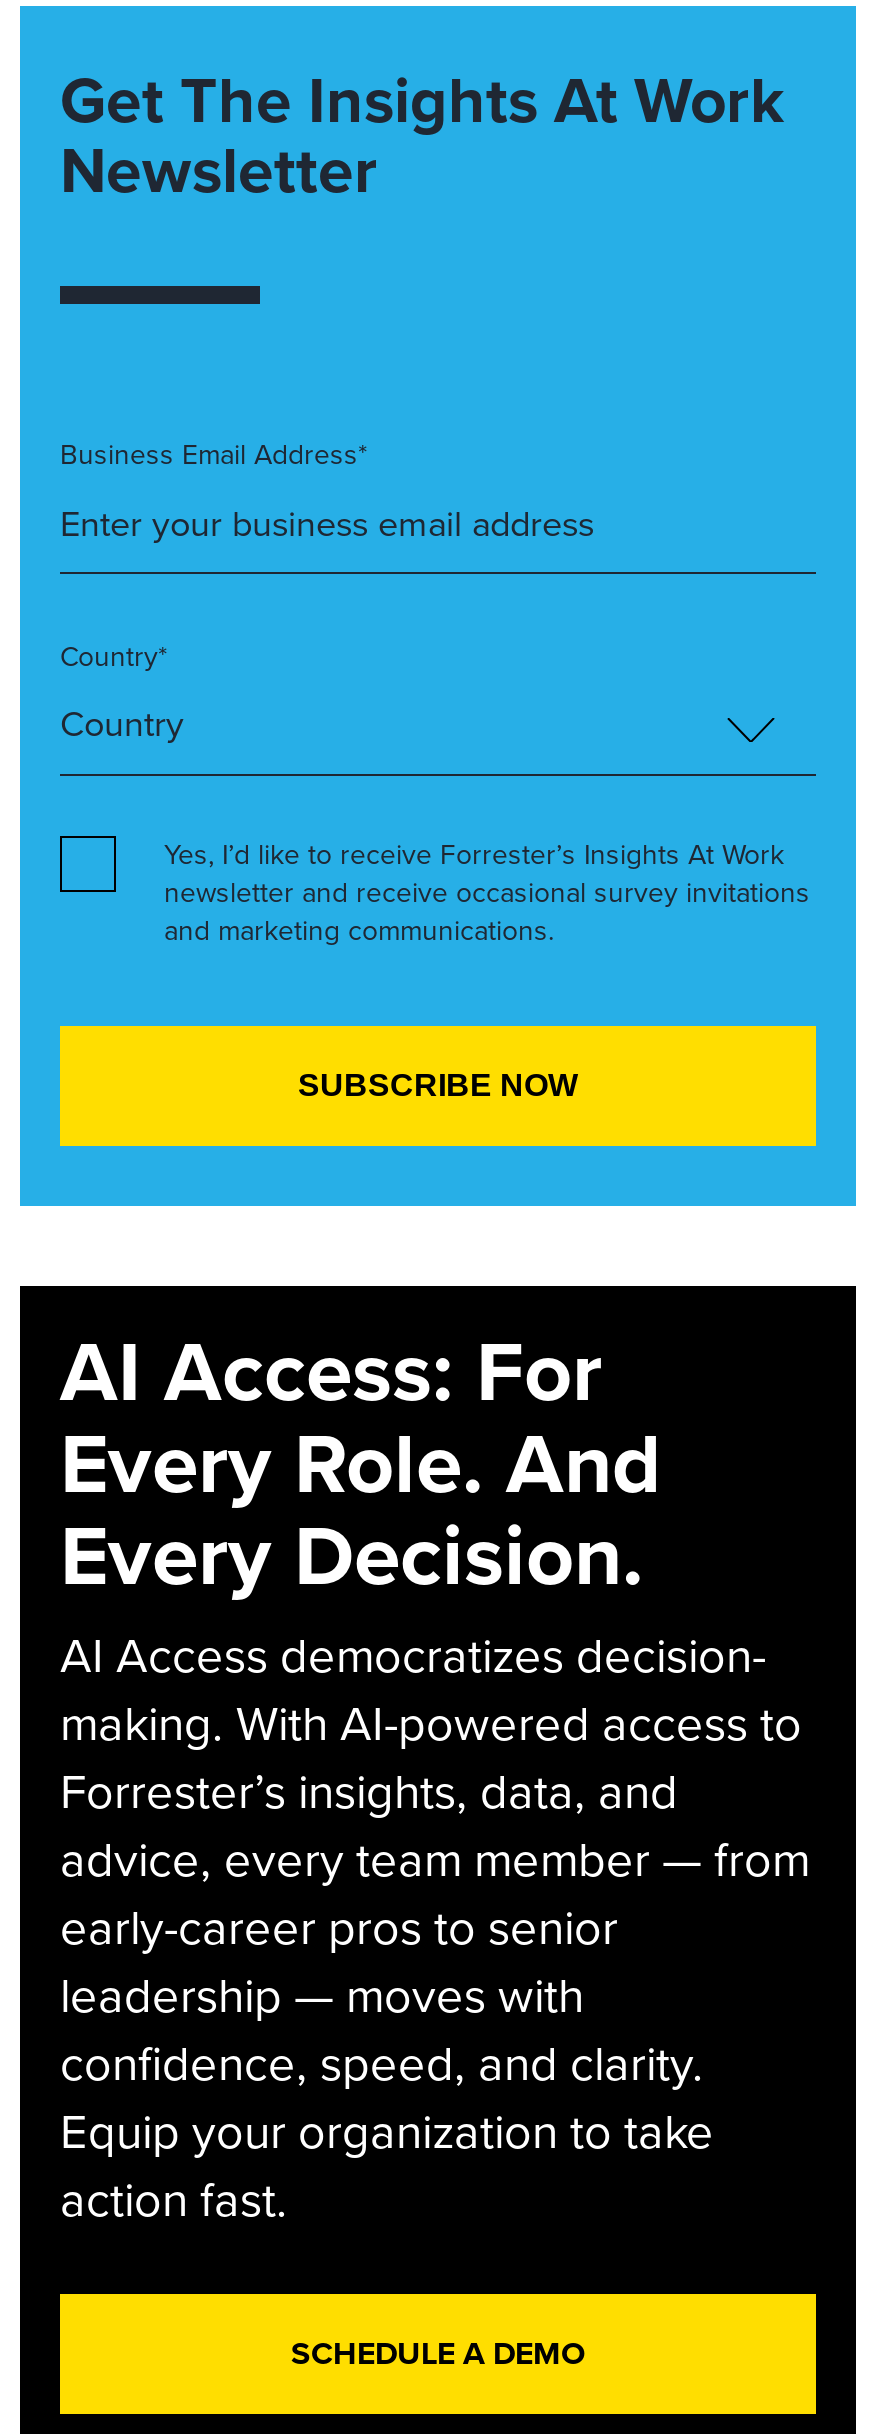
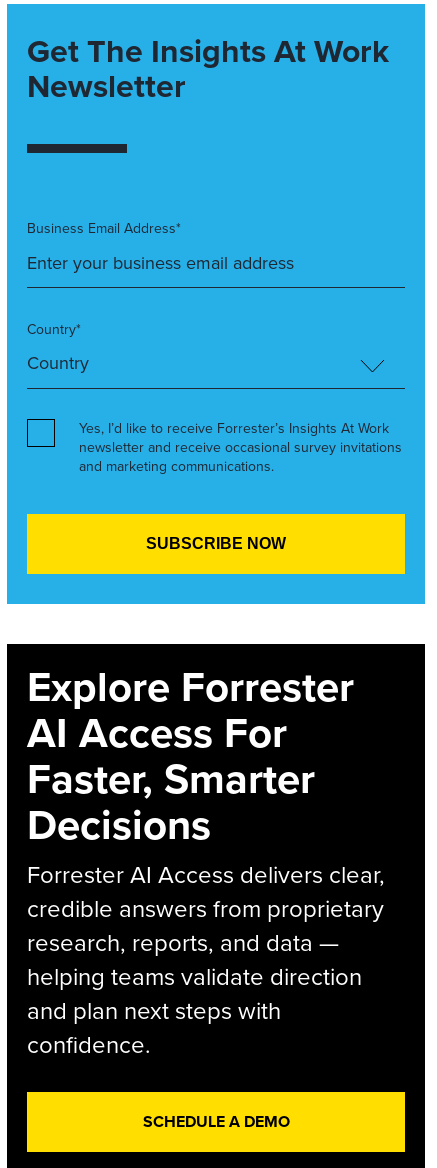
- AI Access: For
- Every Role. And
- Every Decision.
- AI Access democratizes decision-
- making. With AI-powered access to
- Forrester’s insights, data, and
- advice, every team member — from
- early-career pros to senior
- leadership — moves with
- confidence, speed, and clarity.
- Equip your organization to take
- action fast.
+ Explore Forrester
+ AI Access For
+ Faster, Smarter
+ Decisions
+ Forrester AI Access delivers clear,
+ credible answers from proprietary
+ research, reports, and data —
+ helping teams validate direction
+ and plan next steps with
+ confidence.
